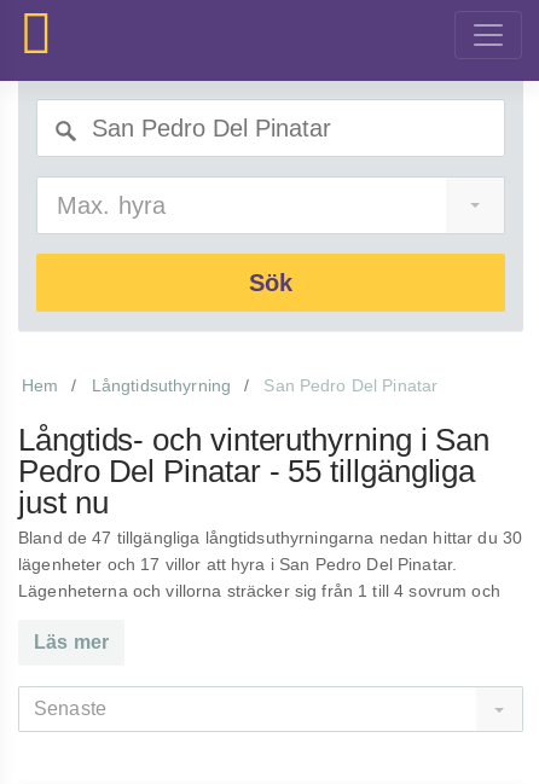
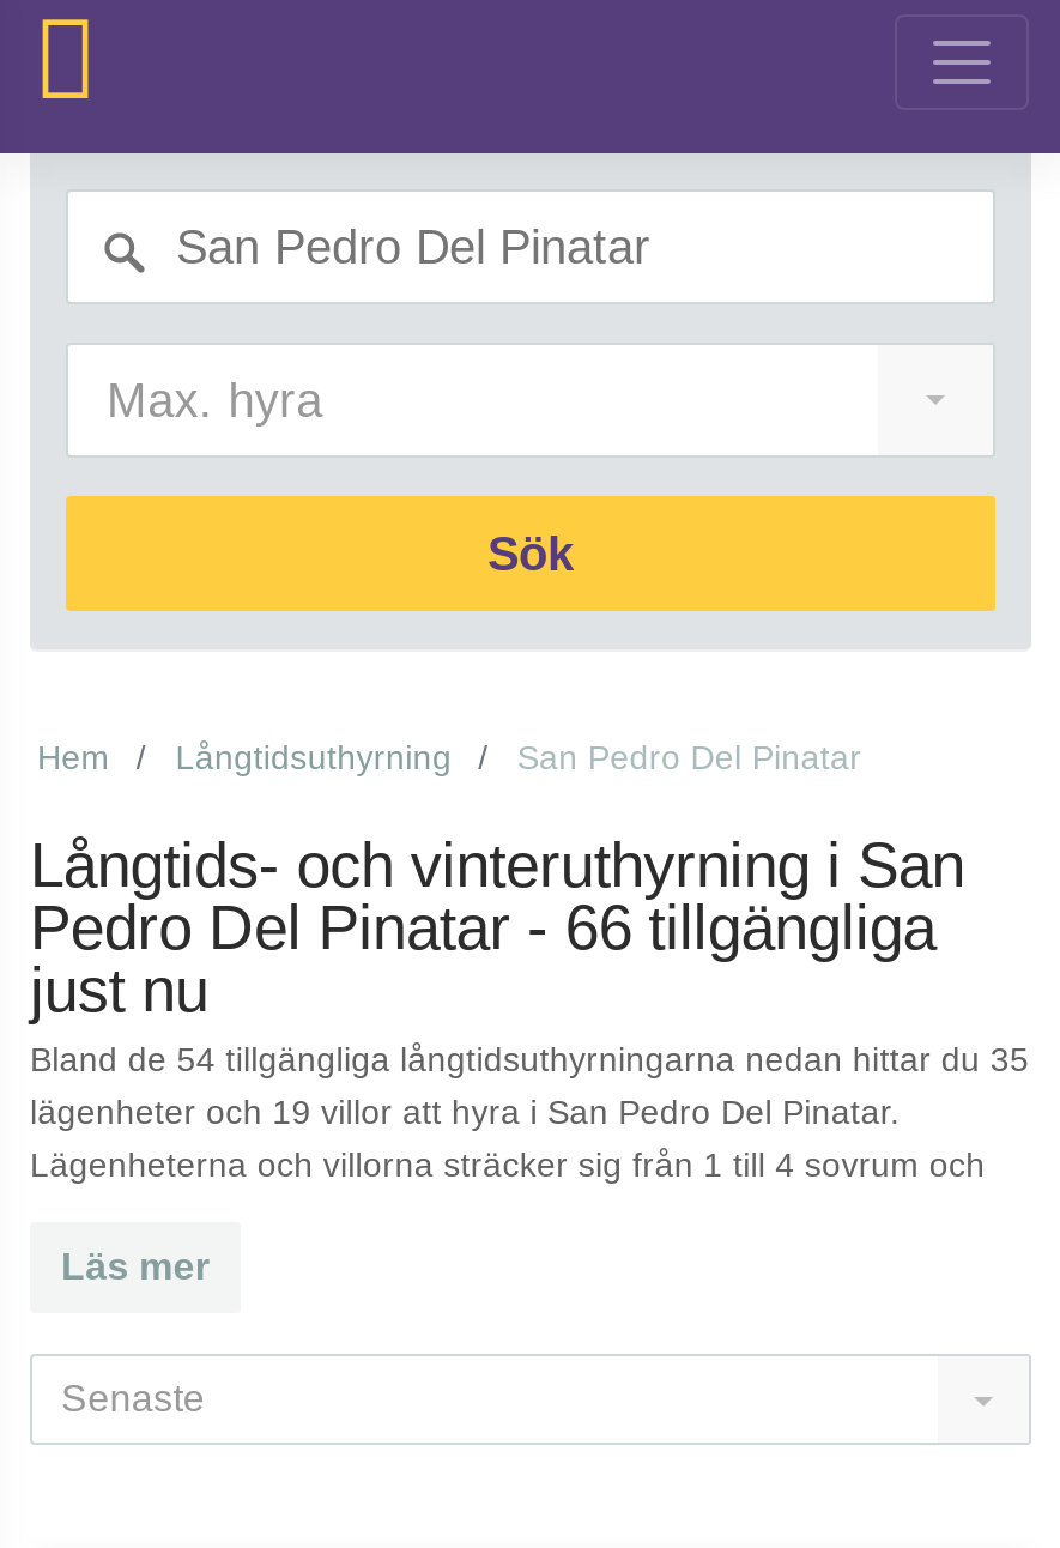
- Pedro Del Pinatar - 55 tillgängliga
+ Pedro Del Pinatar - 66 tillgängliga

- Bland de 47 tillgängliga långtidsuthyrningarna nedan hittar du 30
+ Bland de 54 tillgängliga långtidsuthyrningarna nedan hittar du 35

- lägenheter och 17 villor att hyra i San Pedro Del Pinatar.
+ lägenheter och 19 villor att hyra i San Pedro Del Pinatar.
